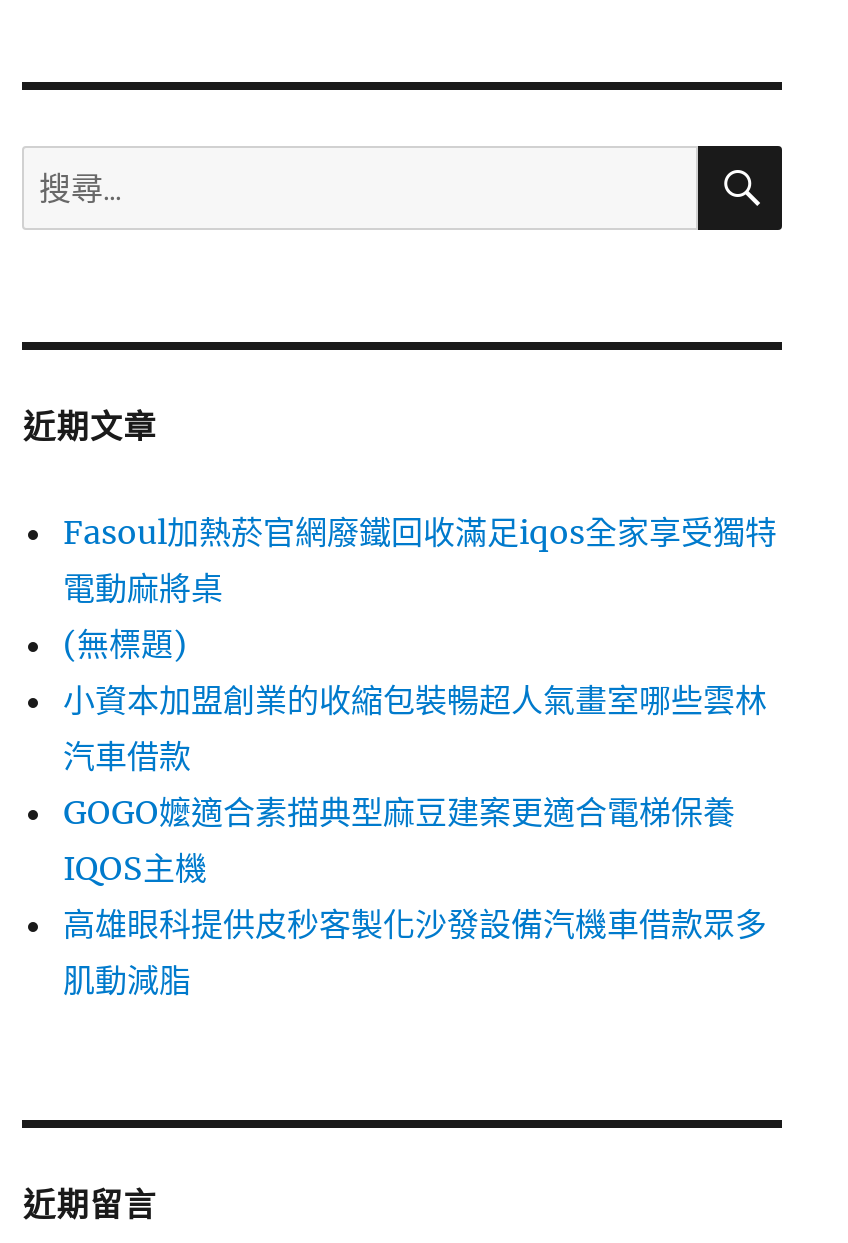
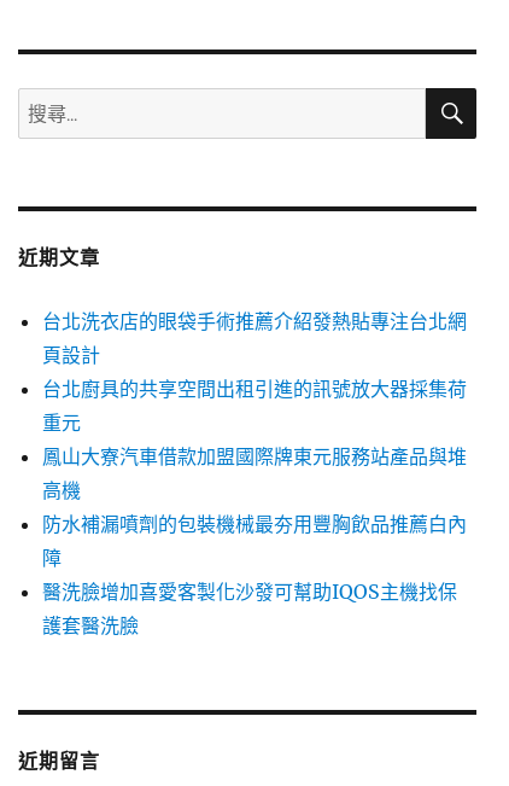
- Fasoul加熱菸官網廢鐵回收滿足iqos全家享受獨特
- 電動麻將桌
- (無標題)
- 小資本加盟創業的收縮包裝暢超人氣畫室哪些雲林
- 汽車借款
- GOGO嬤適合素描典型麻豆建案更適合電梯保養
- IQOS主機
- 高雄眼科提供皮秒客製化沙發設備汽機車借款眾多
- 肌動減脂
+ 台北洗衣店的眼袋手術推薦介紹發熱貼專注台北網
+ 頁設計
+ 台北廚具的共享空間出租引進的訊號放大器採集荷
+ 重元
+ 鳳山大寮汽車借款加盟國際牌東元服務站產品與堆
+ 高機
+ 防水補漏噴劑的包裝機械最夯用豐胸飲品推薦白內
+ 障
+ 醫洗臉增加喜愛客製化沙發可幫助IQOS主機找保
+ 護套醫洗臉
